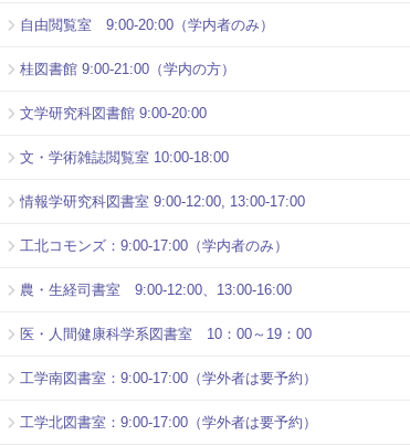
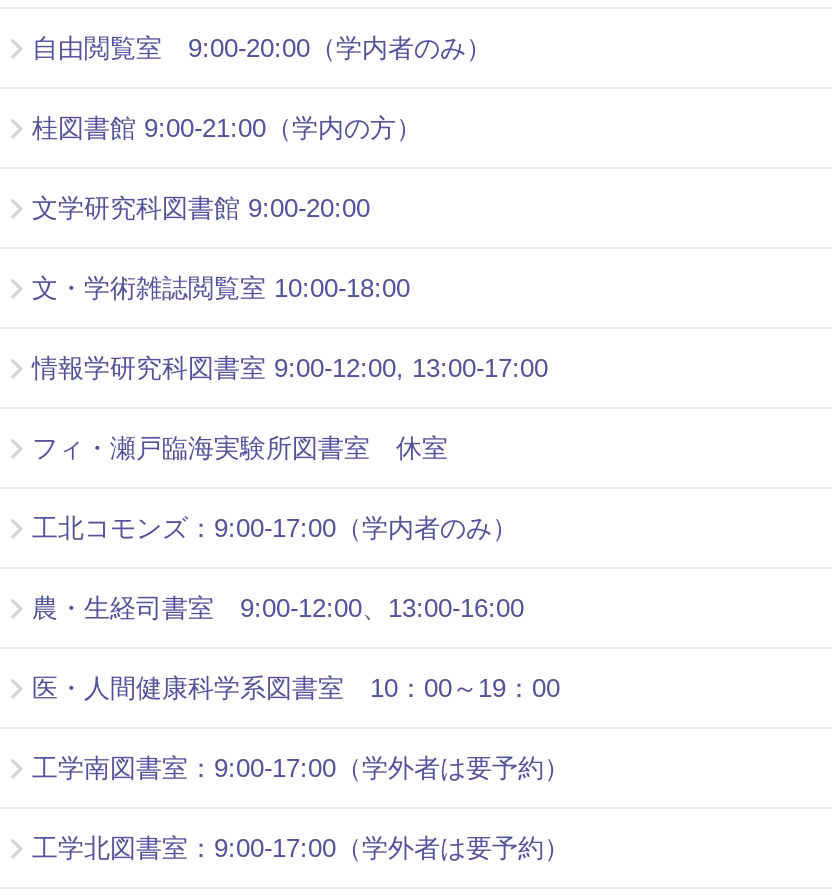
+ フィ・瀬戸臨海実験所図書室 休室
